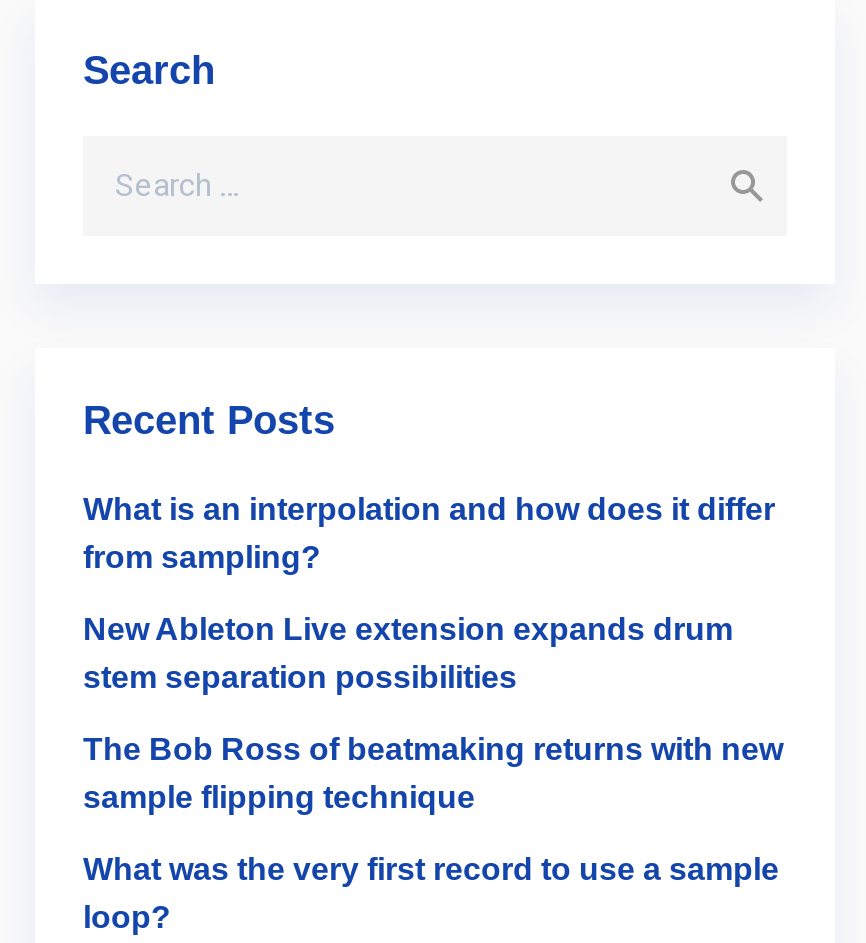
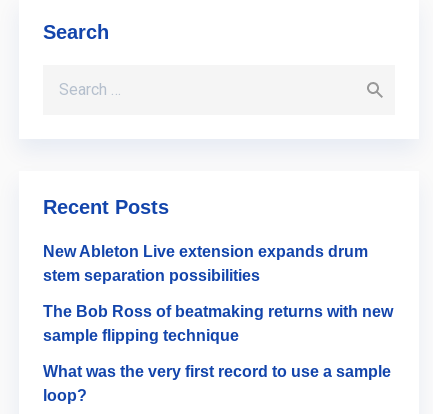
- What is an interpolation and how does it differ
- from sampling?
